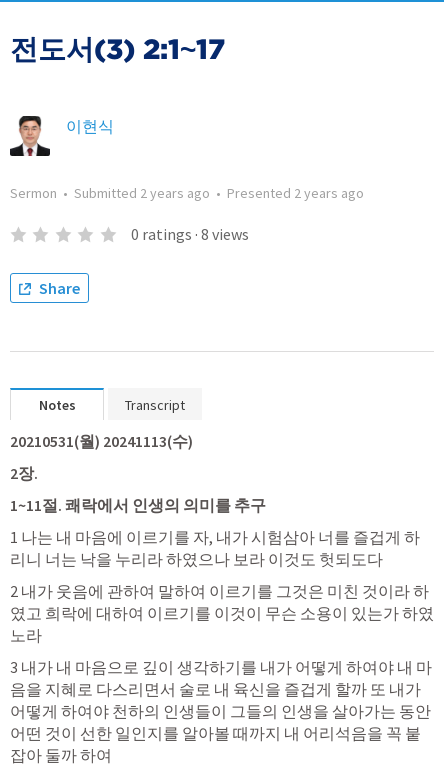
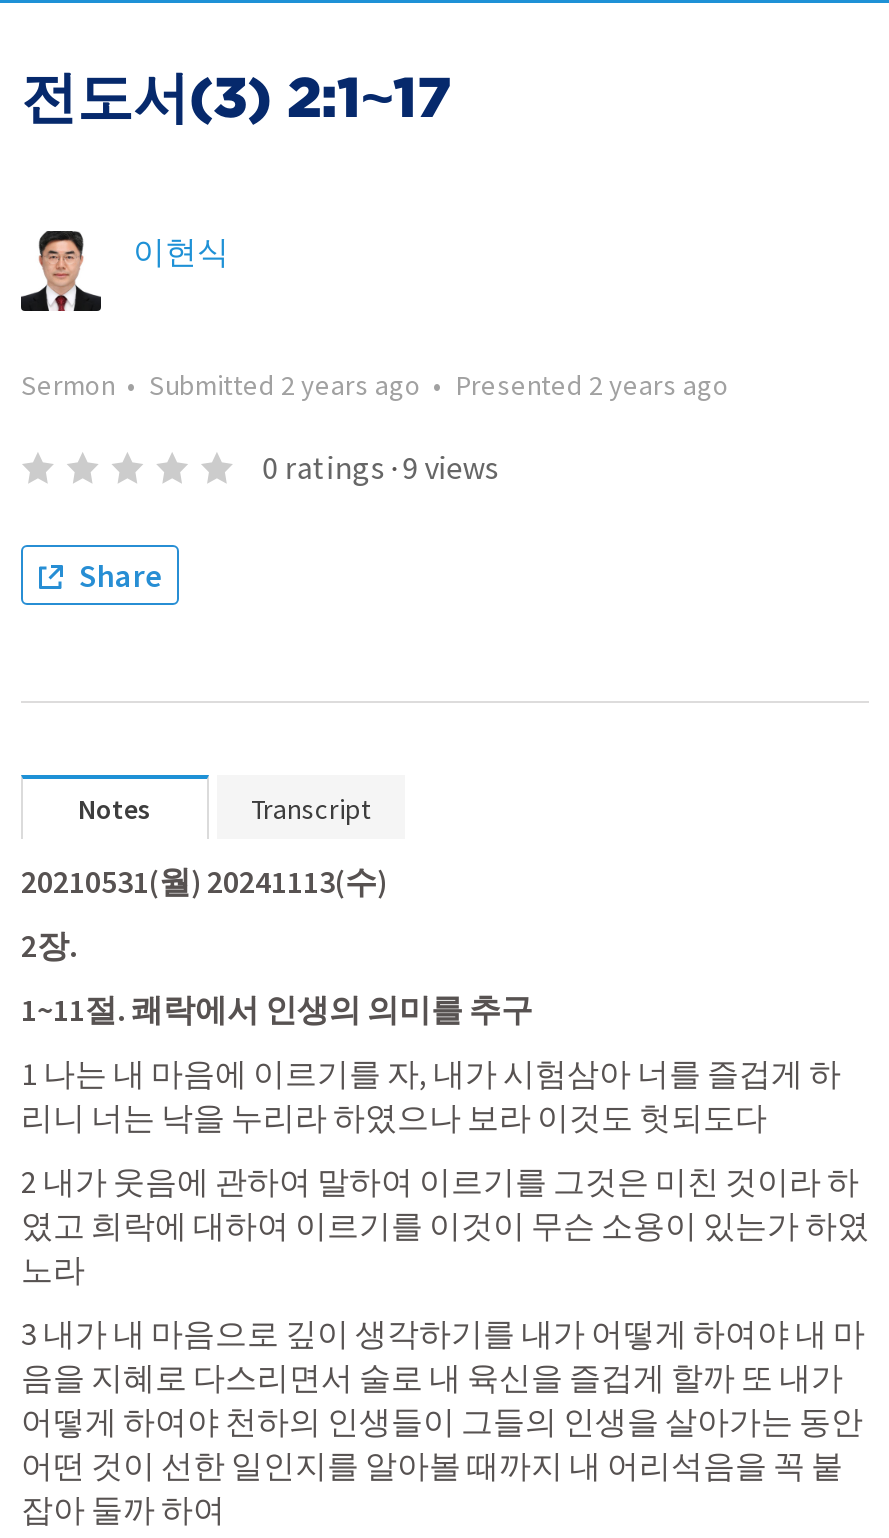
- 0 ratings · 8 views
+ 0 ratings · 9 views
